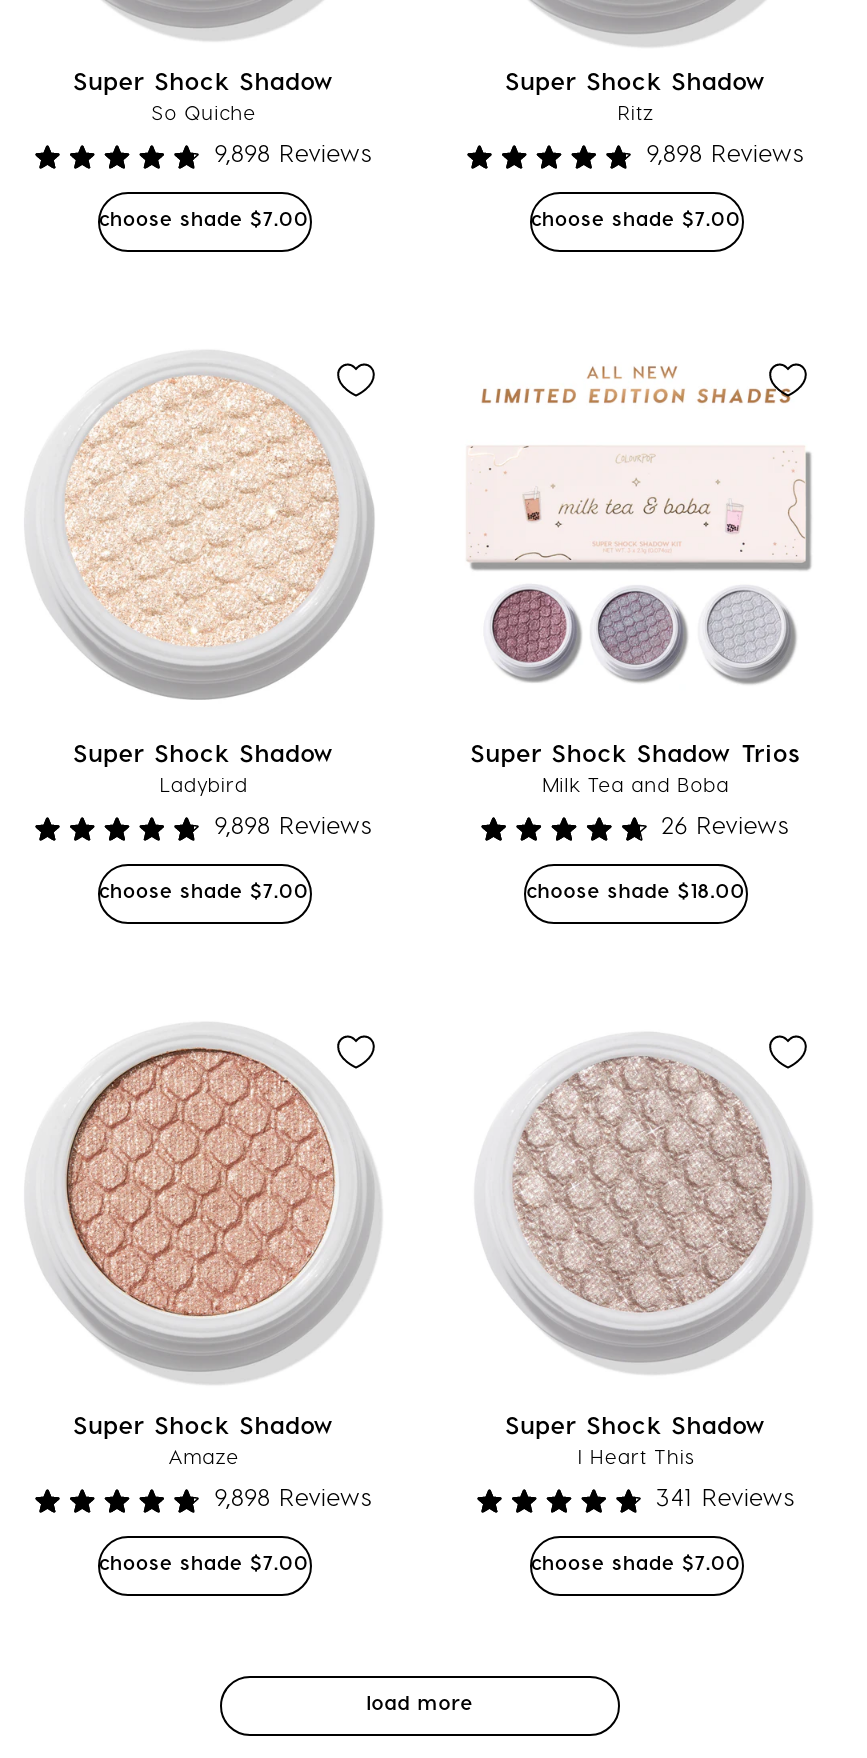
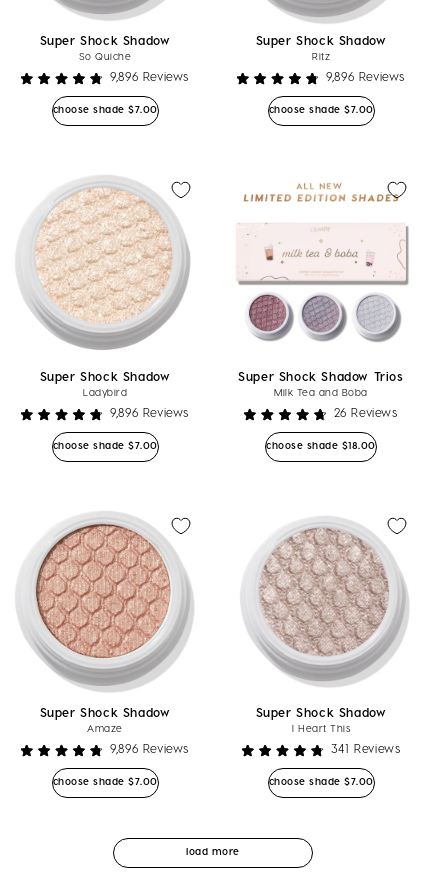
- 9,898 Reviews
+ 9,896 Reviews

- 9,898 Reviews
+ 9,896 Reviews

- 9,898 Reviews
+ 9,896 Reviews

- 9,898 Reviews
+ 9,896 Reviews
